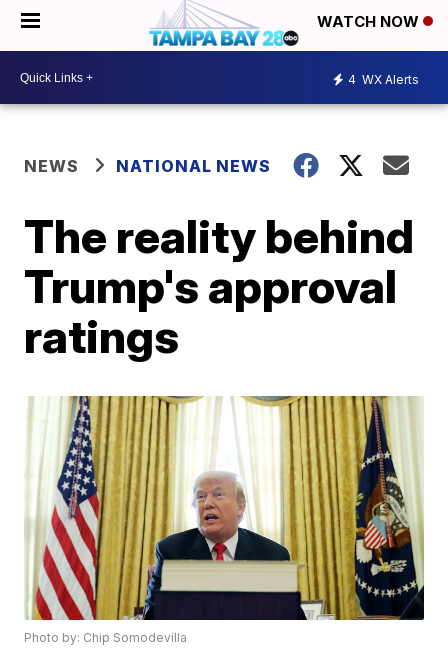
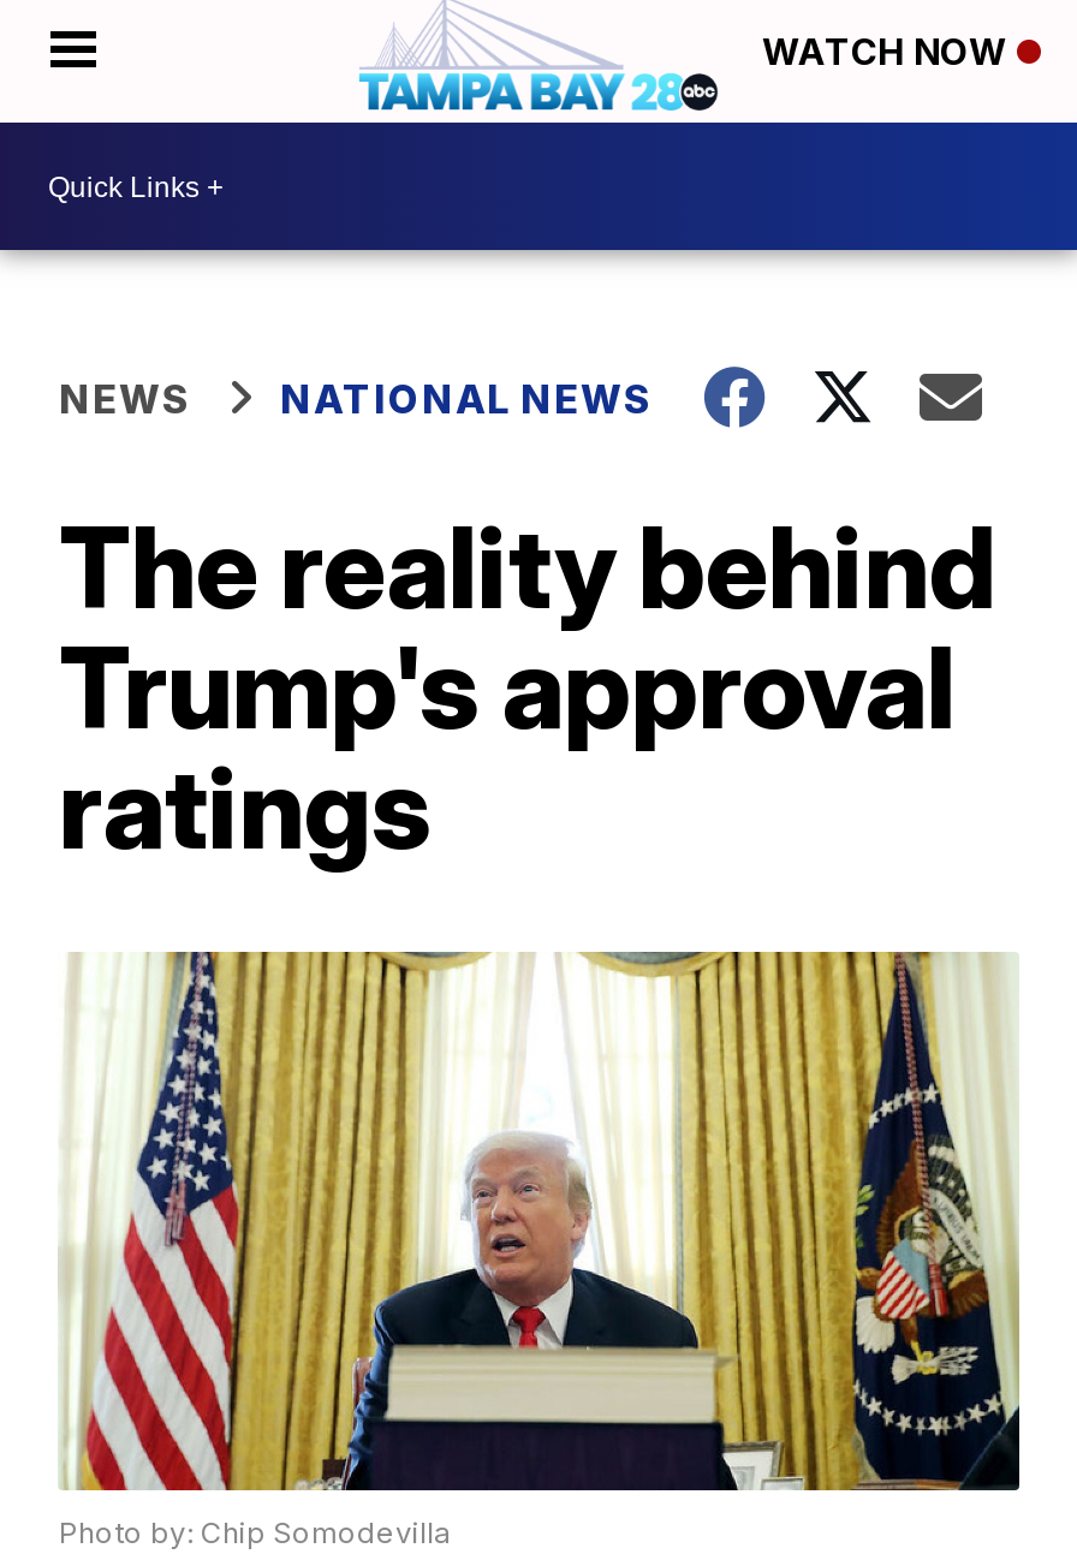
- 4 WX Alerts
